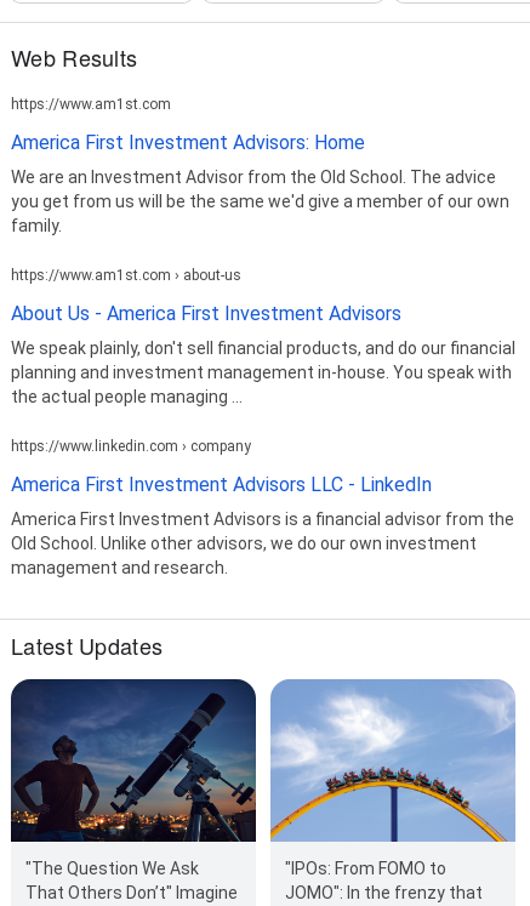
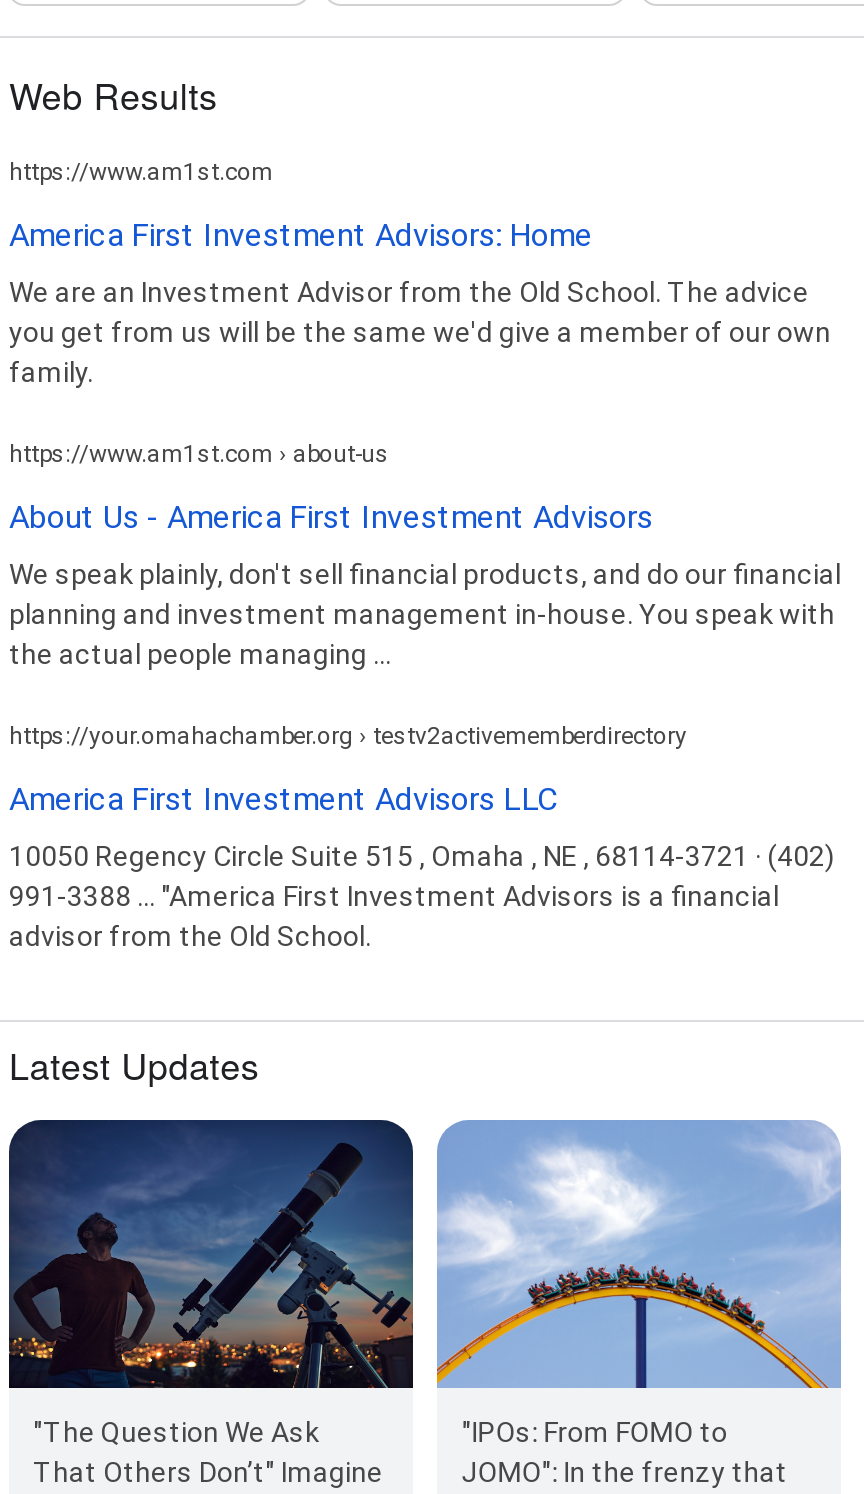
- https://www.linkedin.com › company
+ https://your.omahachamber.org › testv2activememberdirectory

- America First Investment Advisors LLC - LinkedIn
+ America First Investment Advisors LLC

- America First Investment Advisors is a financial advisor from the
- Old School. Unlike other advisors, we do our own investment
- management and research.
+ 10050 Regency Circle Suite 515 , Omaha , NE , 68114-3721 · (402)
+ 991-3388 ... "America First Investment Advisors is a financial
+ advisor from the Old School.
